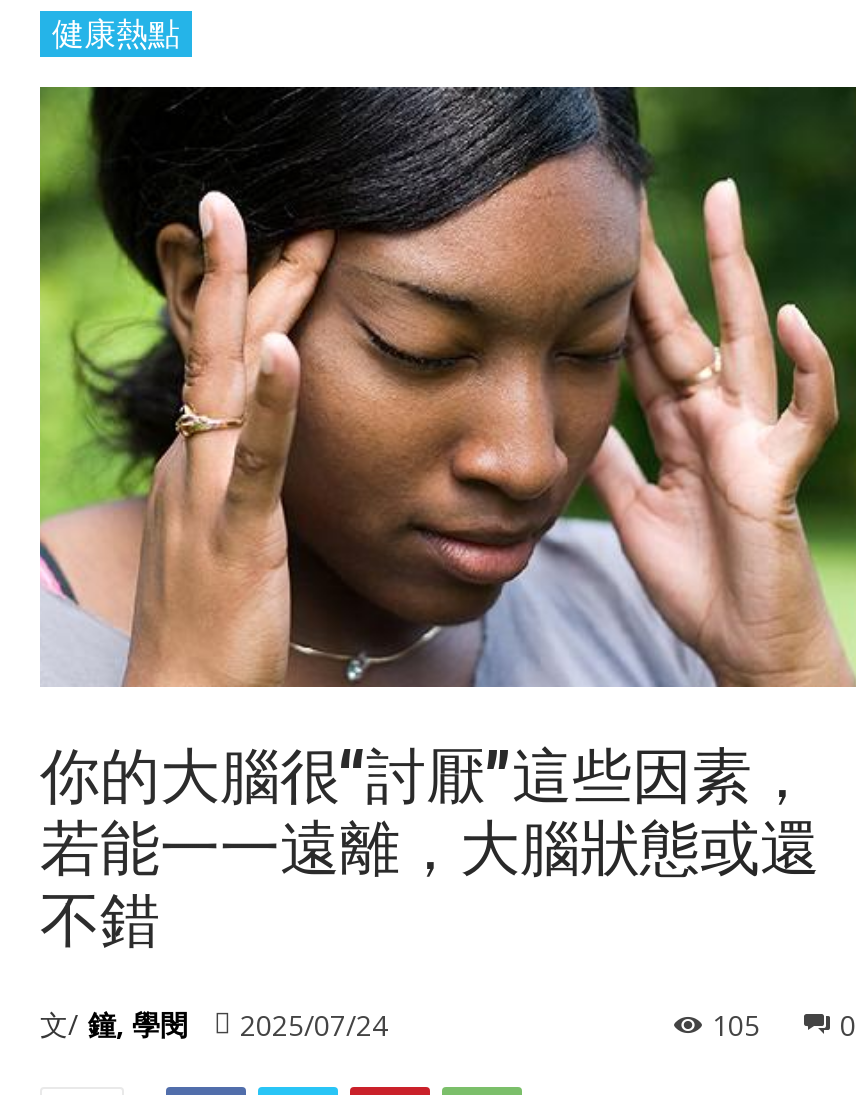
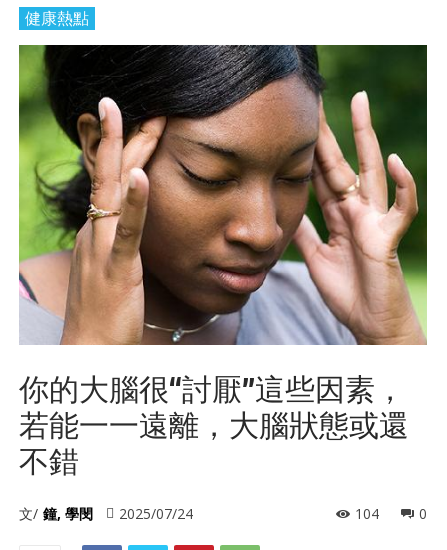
- 105
+ 104
